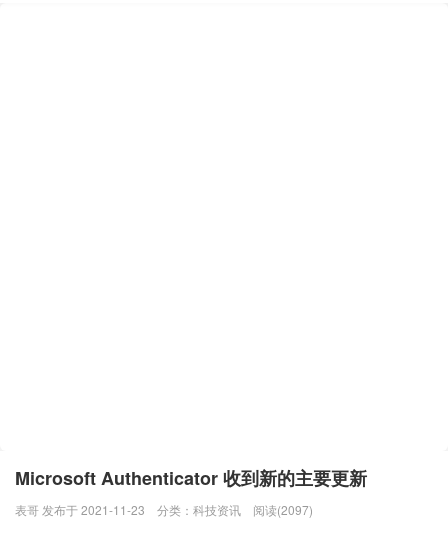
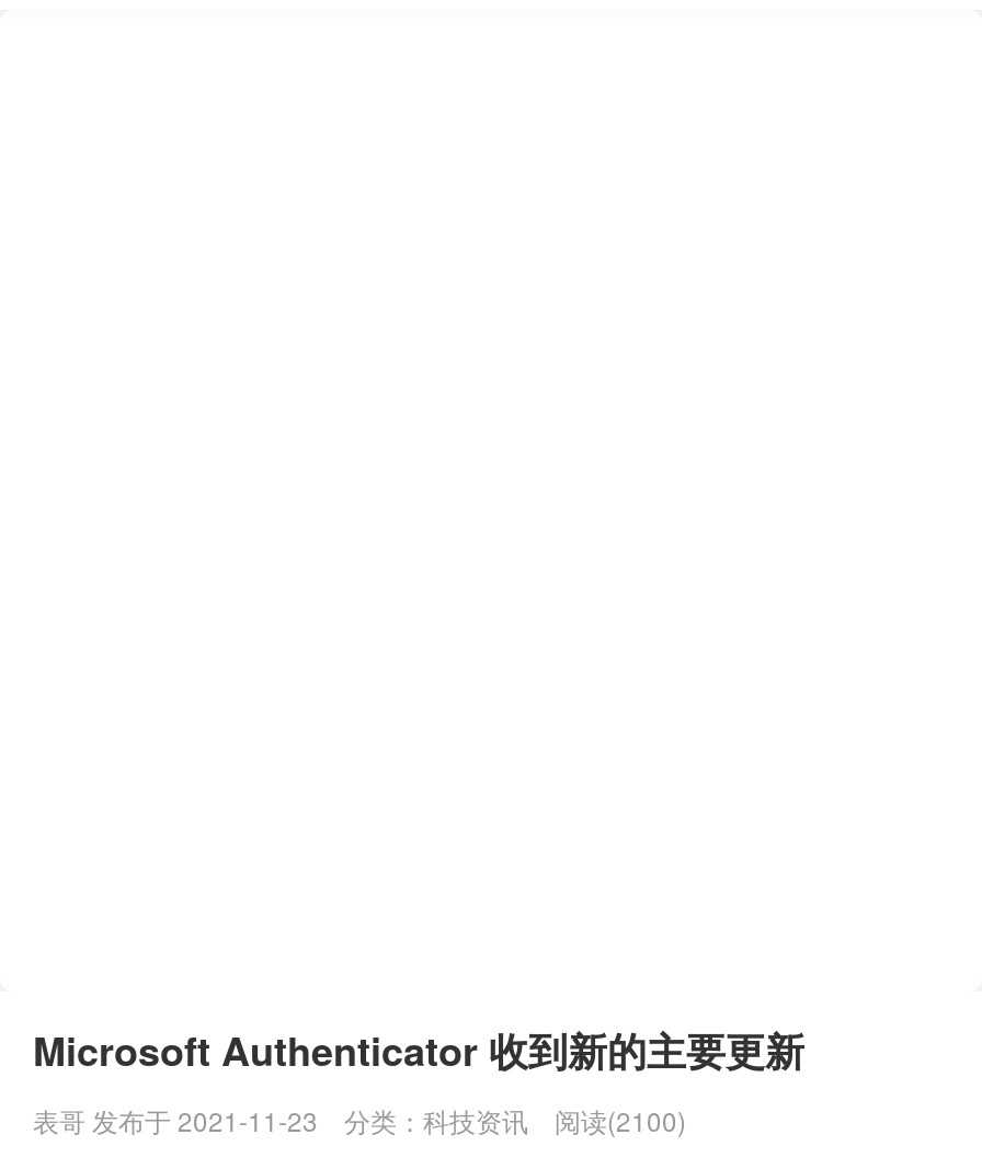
- 表哥 发布于 2021-11-23 分类：科技资讯 阅读(2097)
+ 表哥 发布于 2021-11-23 分类：科技资讯 阅读(2100)
